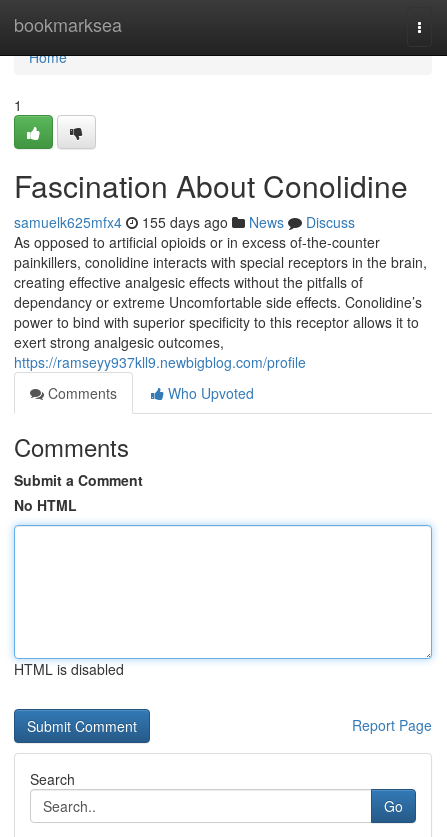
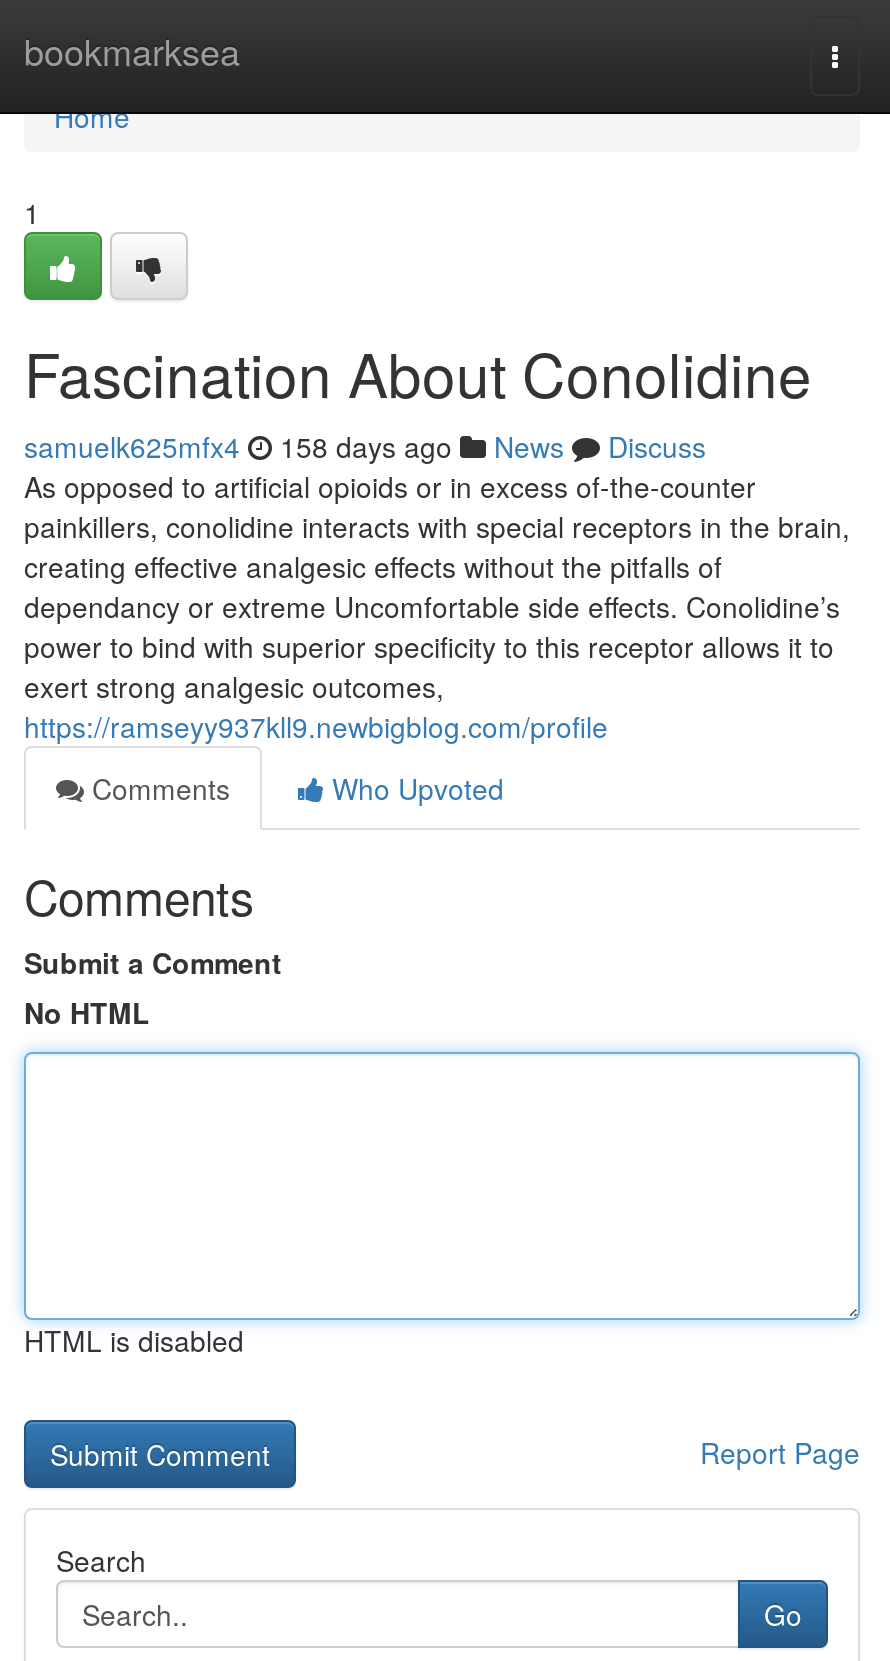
- samuelk625mfx4 155 days ago News Discuss
+ samuelk625mfx4 158 days ago News Discuss
